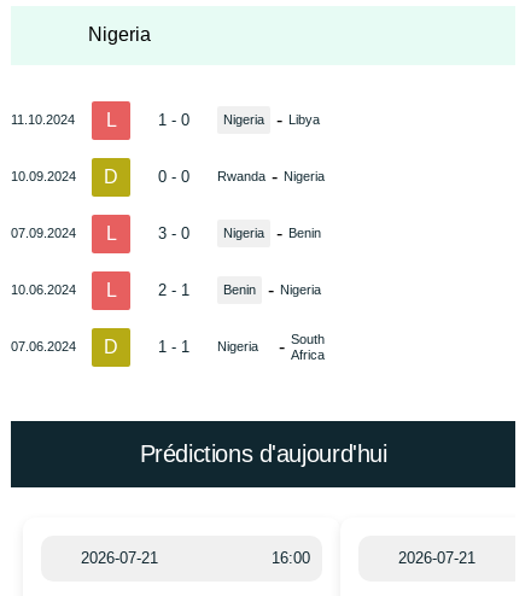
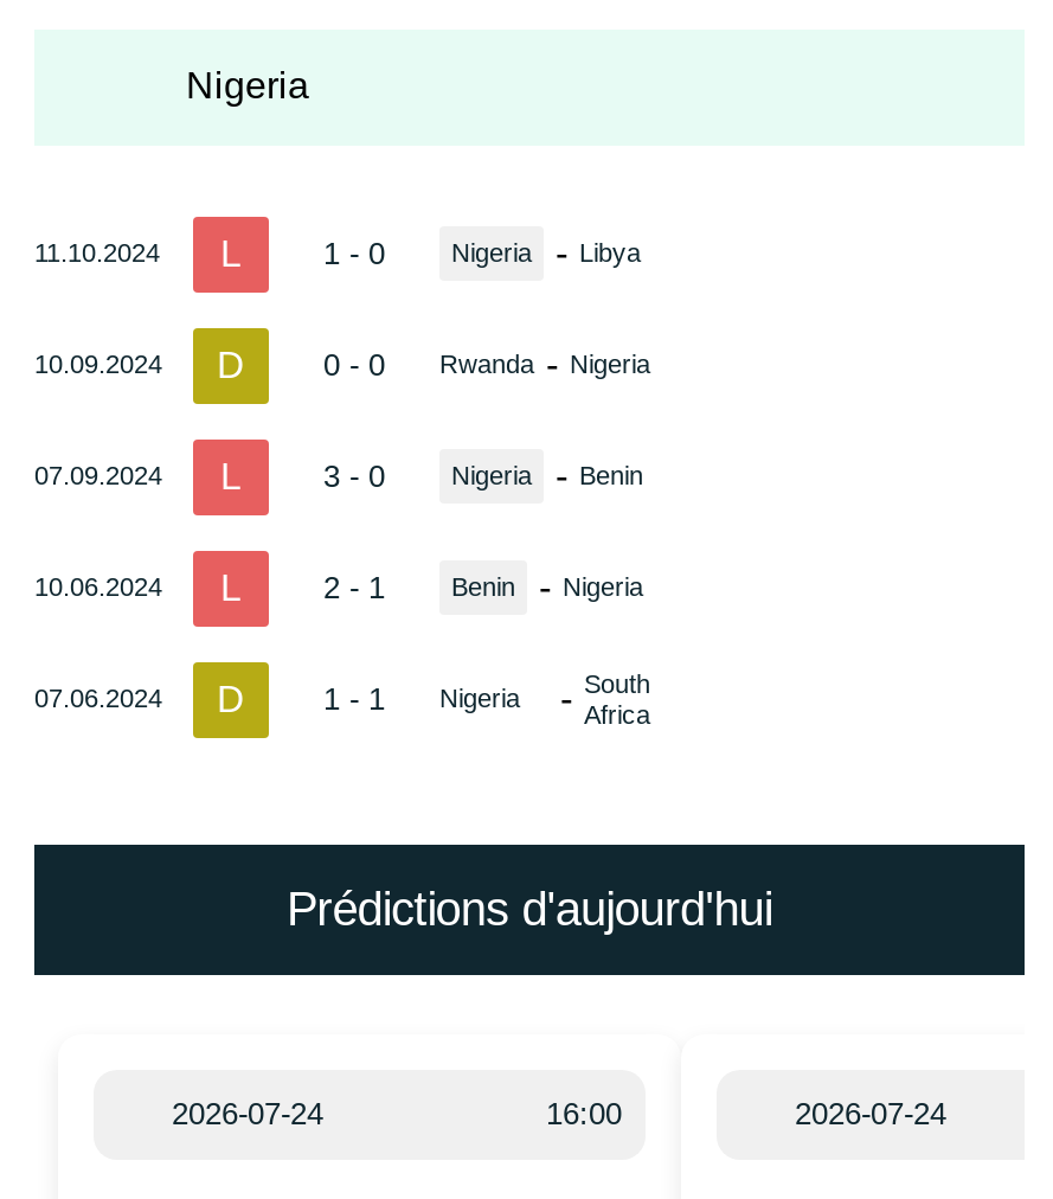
- 2026-07-21
+ 2026-07-24

- 2026-07-21
+ 2026-07-24
